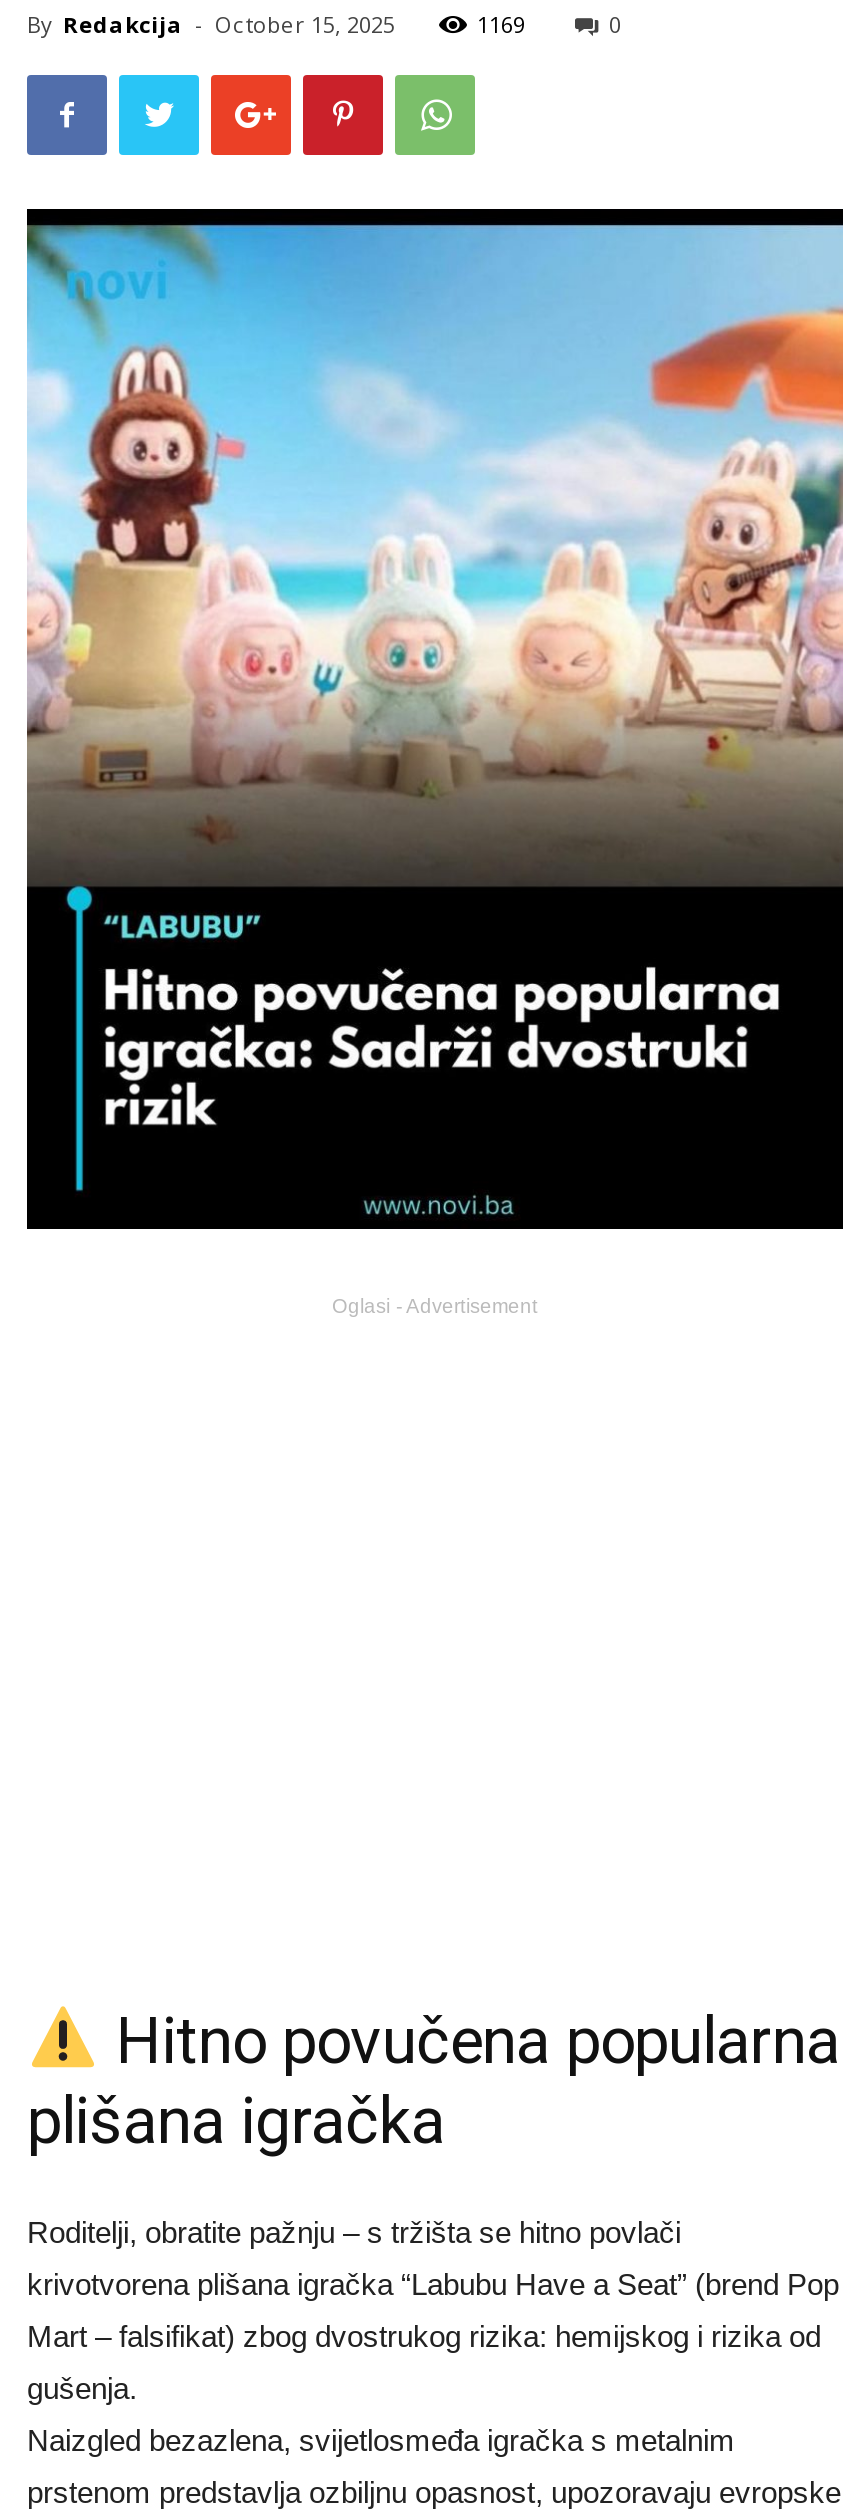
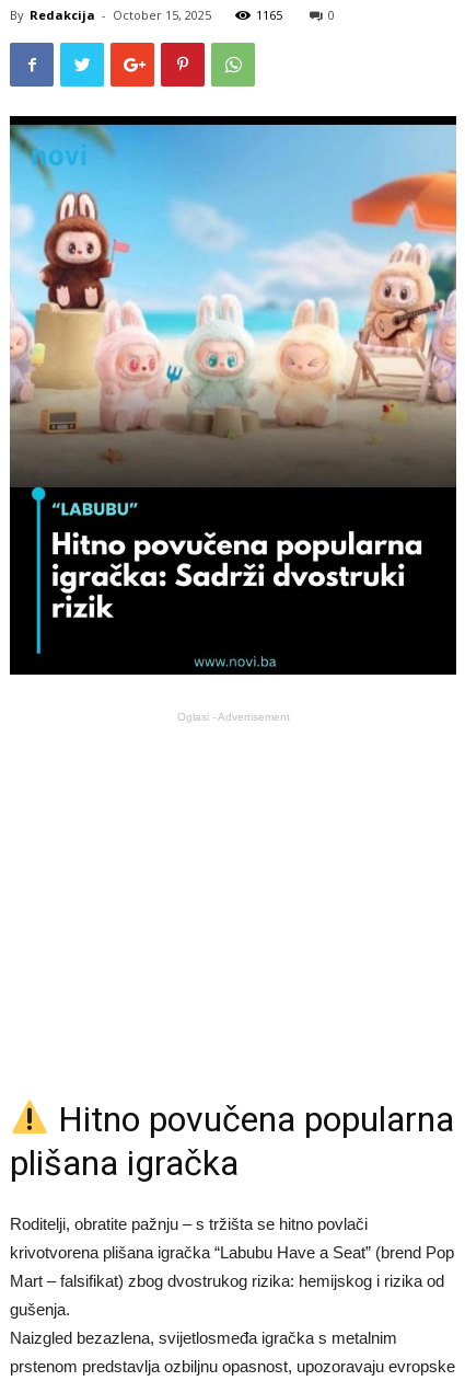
- 1169
+ 1165
